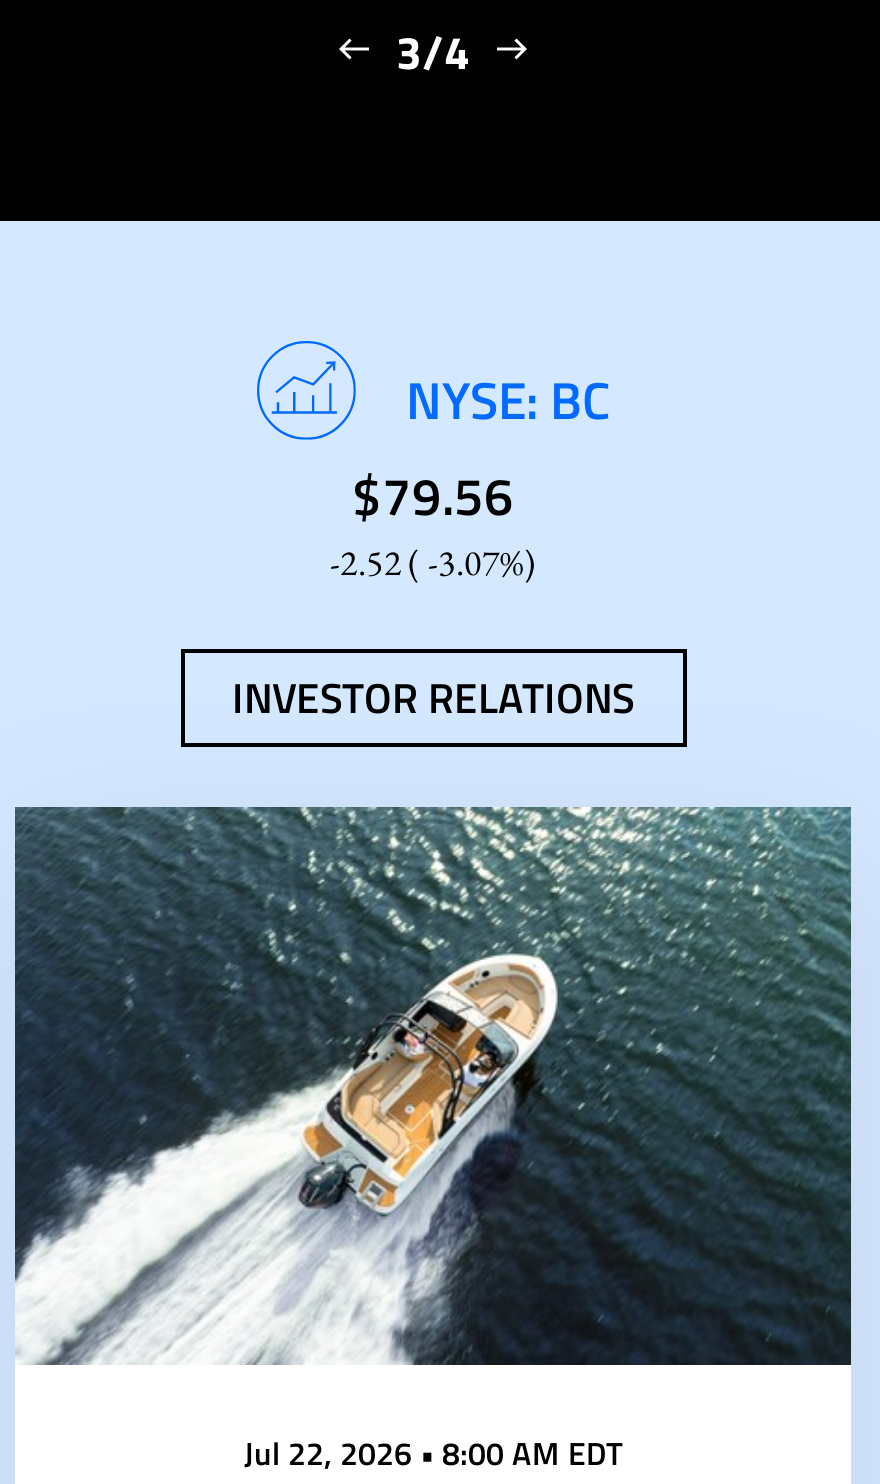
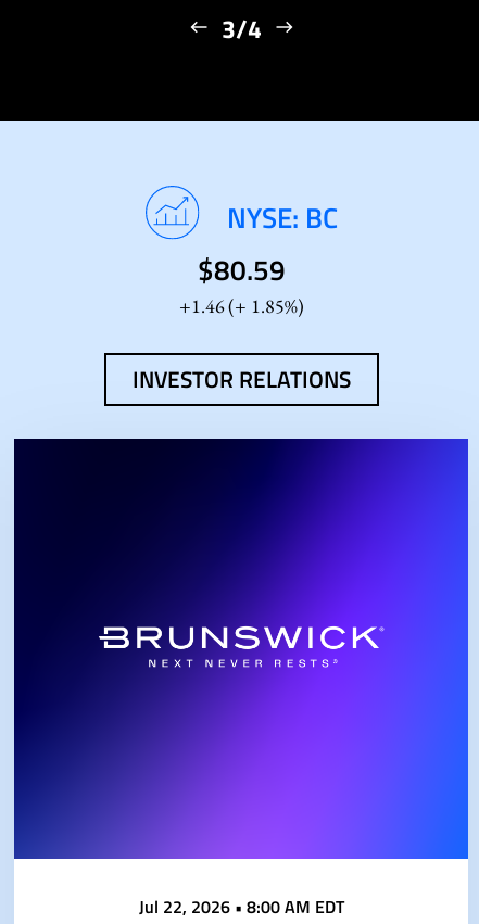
- $79.56
- -2.52 ( -3.07%)
+ $80.59
+ 1.46 (
+ 1.85%)

- [image]
+ [image]
